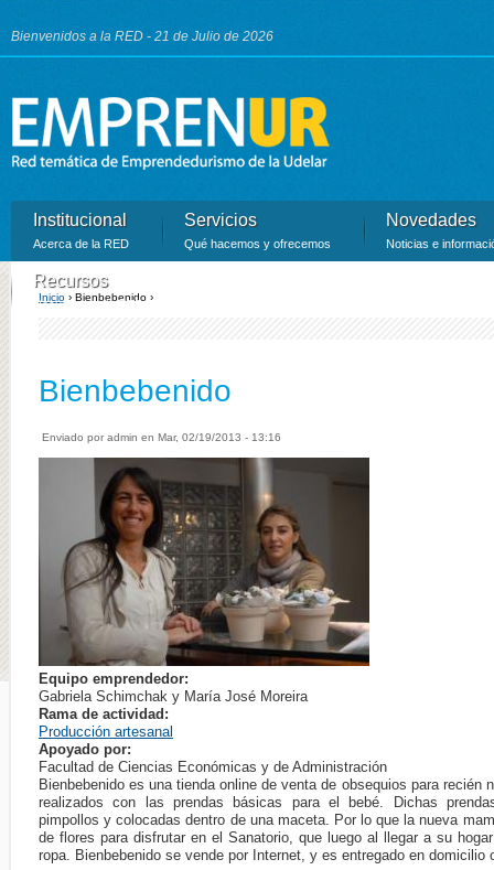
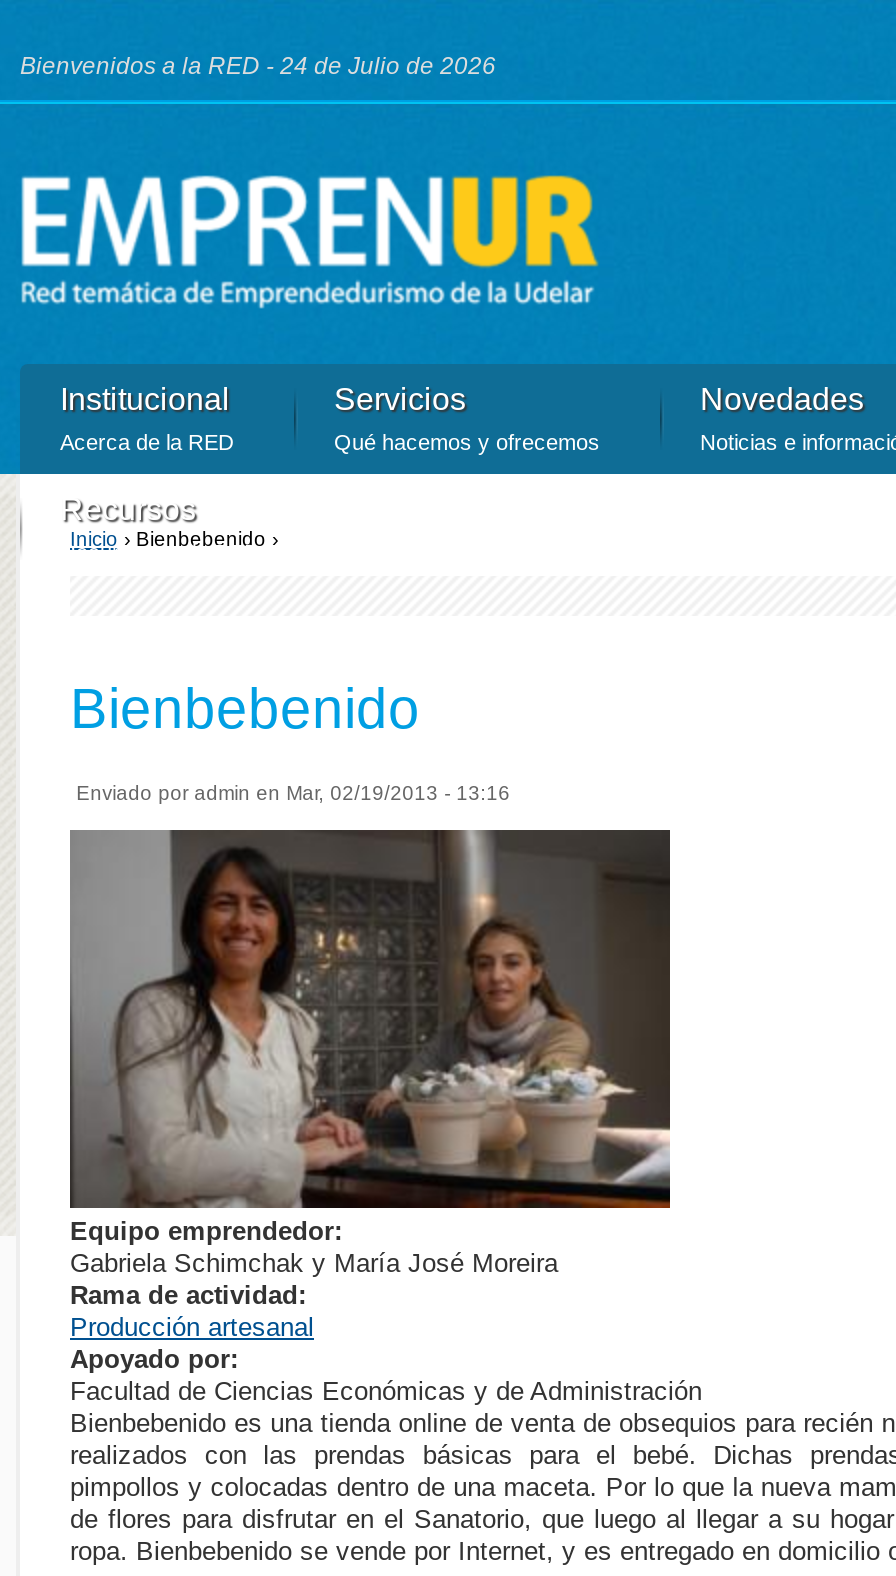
- Bienvenidos a la RED - 21 de Julio de 2026
+ Bienvenidos a la RED - 24 de Julio de 2026
